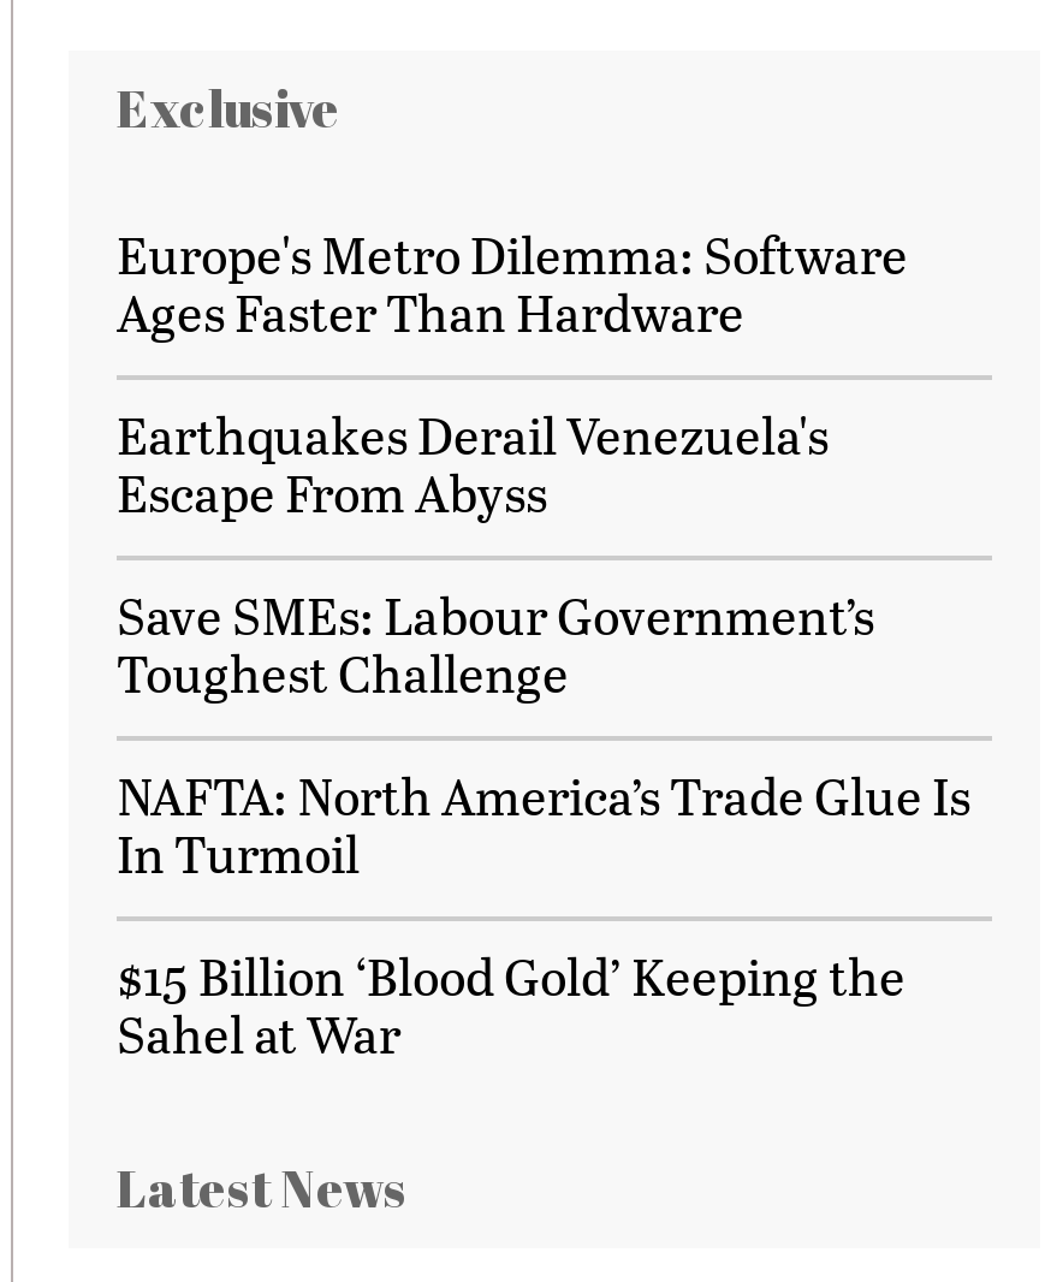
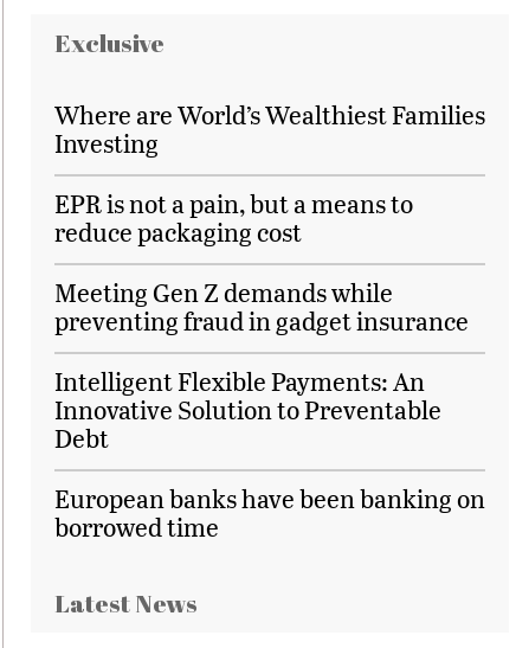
- Europe's Metro Dilemma: Software
- Ages Faster Than Hardware
+ Where are World’s Wealthiest Families
+ Investing

- Earthquakes Derail Venezuela's
- Escape From Abyss
+ EPR is not a pain, but a means to
+ reduce packaging cost

- Save SMEs: Labour Government’s
- Toughest Challenge
+ Meeting Gen Z demands while
+ preventing fraud in gadget insurance

- NAFTA: North America’s Trade Glue Is
- In Turmoil
+ Intelligent Flexible Payments: An
+ Innovative Solution to Preventable
+ Debt

- $15 Billion ‘Blood Gold’ Keeping the
- Sahel at War
+ European banks have been banking on
+ borrowed time
